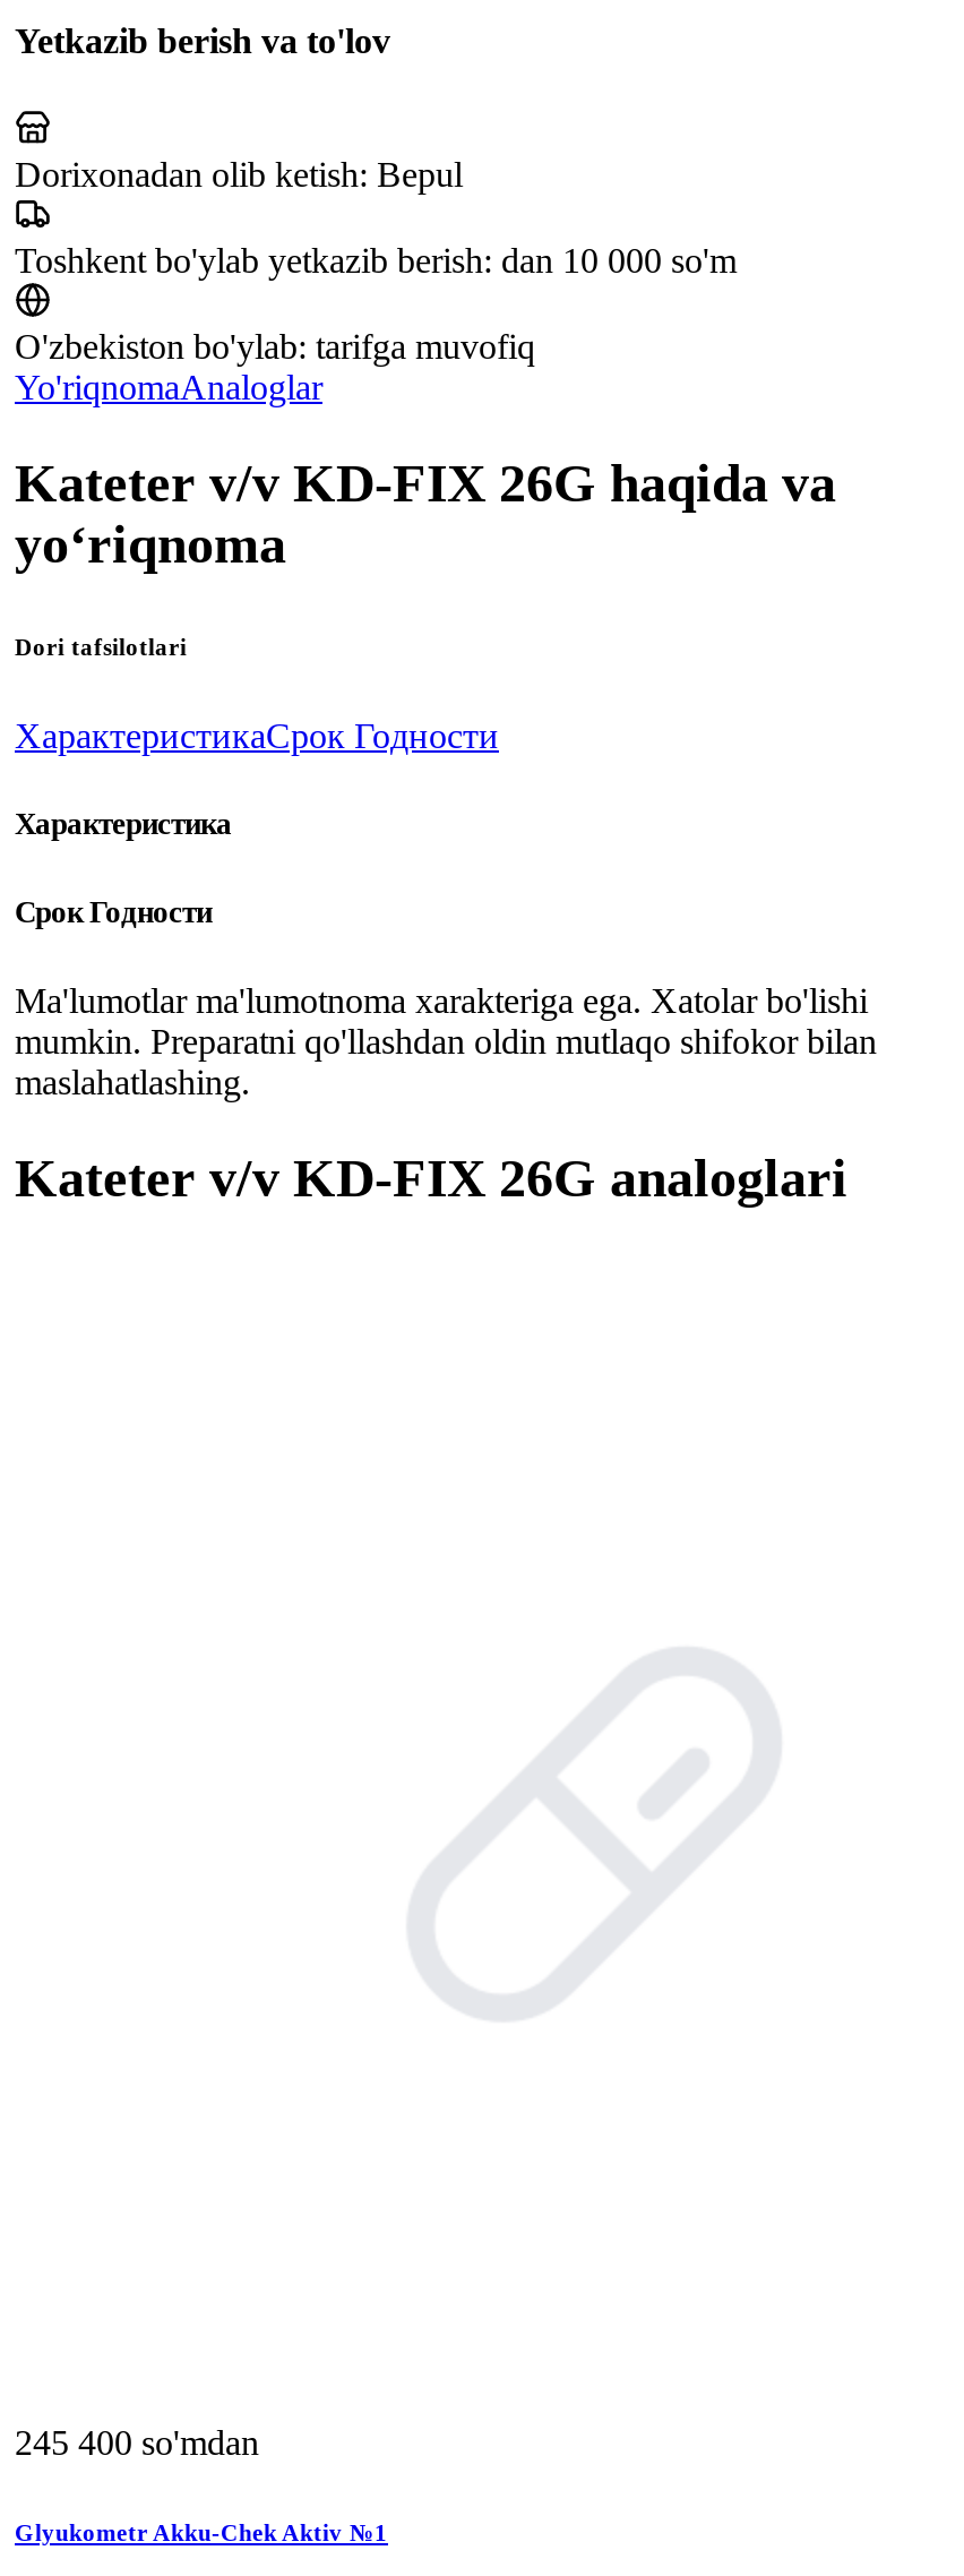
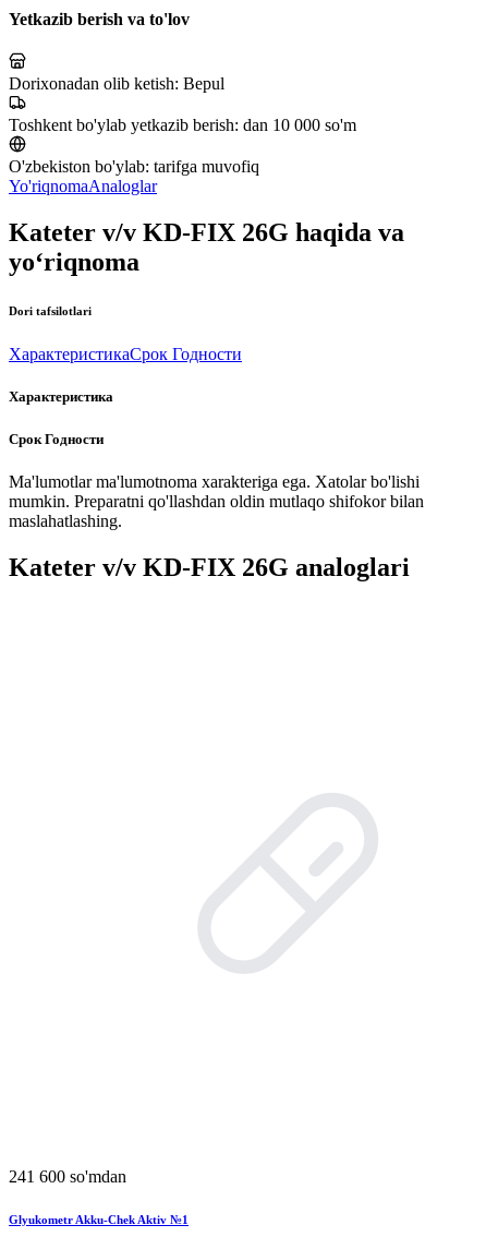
- 245 400 so'mdan
+ 241 600 so'mdan
